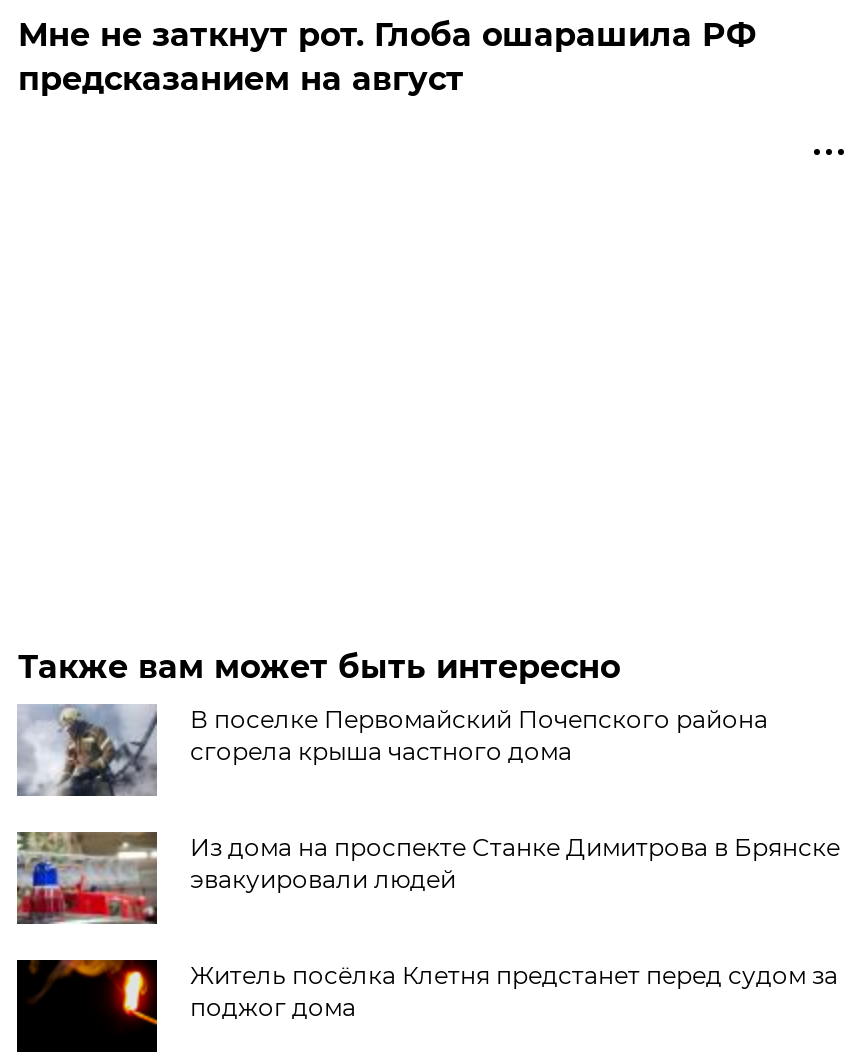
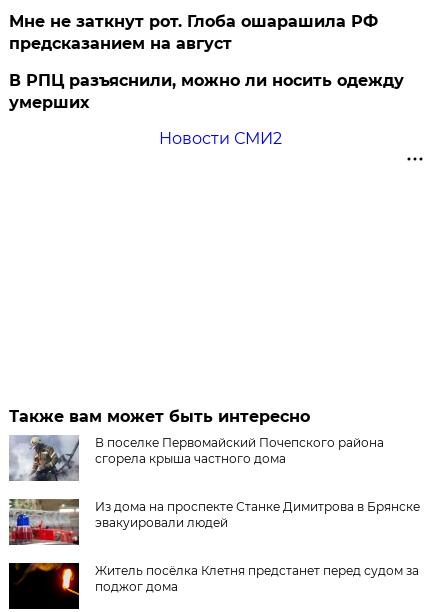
+ В РПЦ разъяснили, можно ли носить одежду
+ умерших
+ Новости СМИ2
